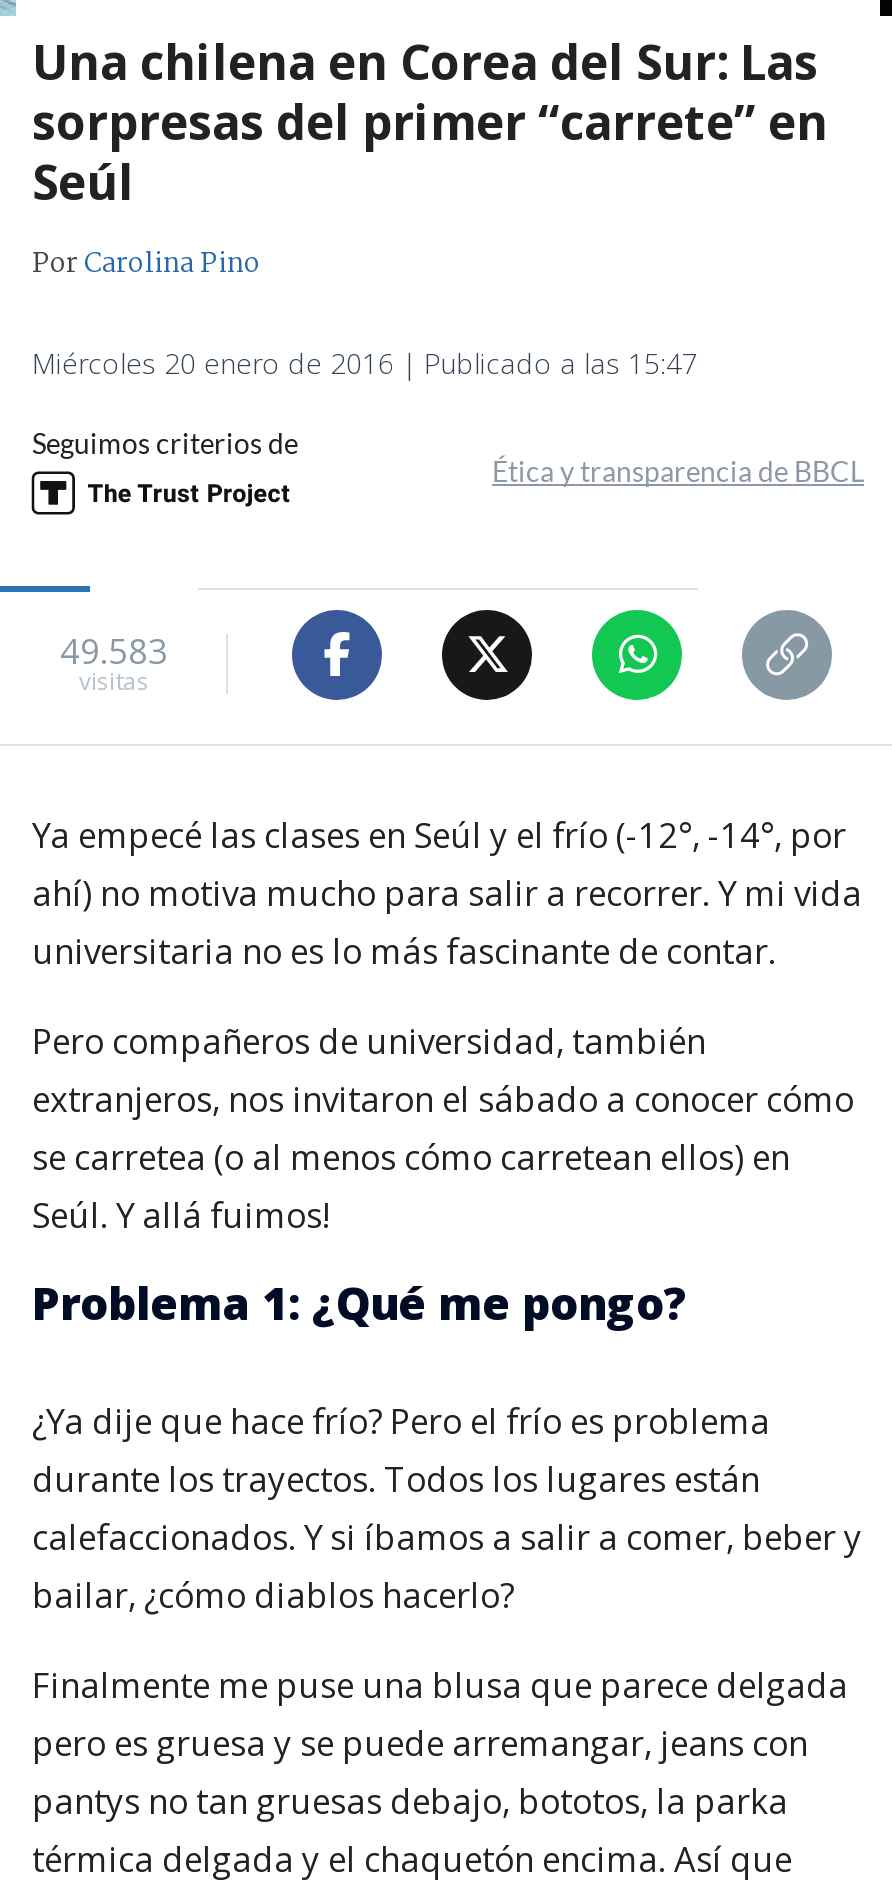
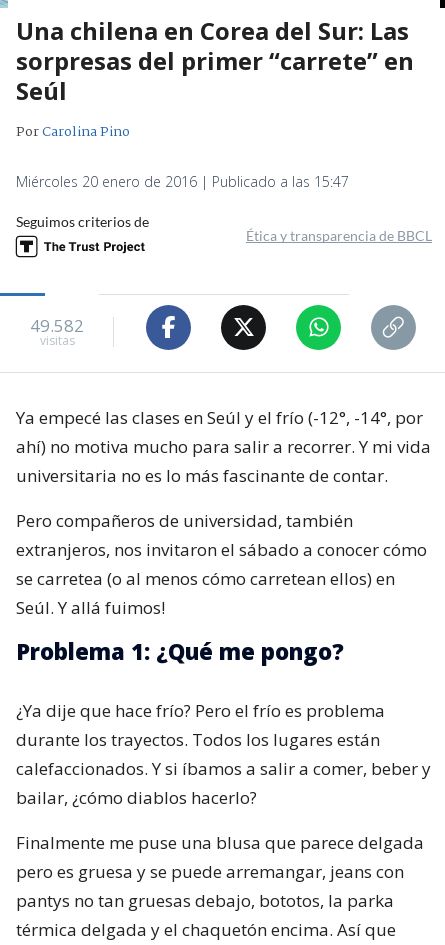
- 49.583
+ 49.582
